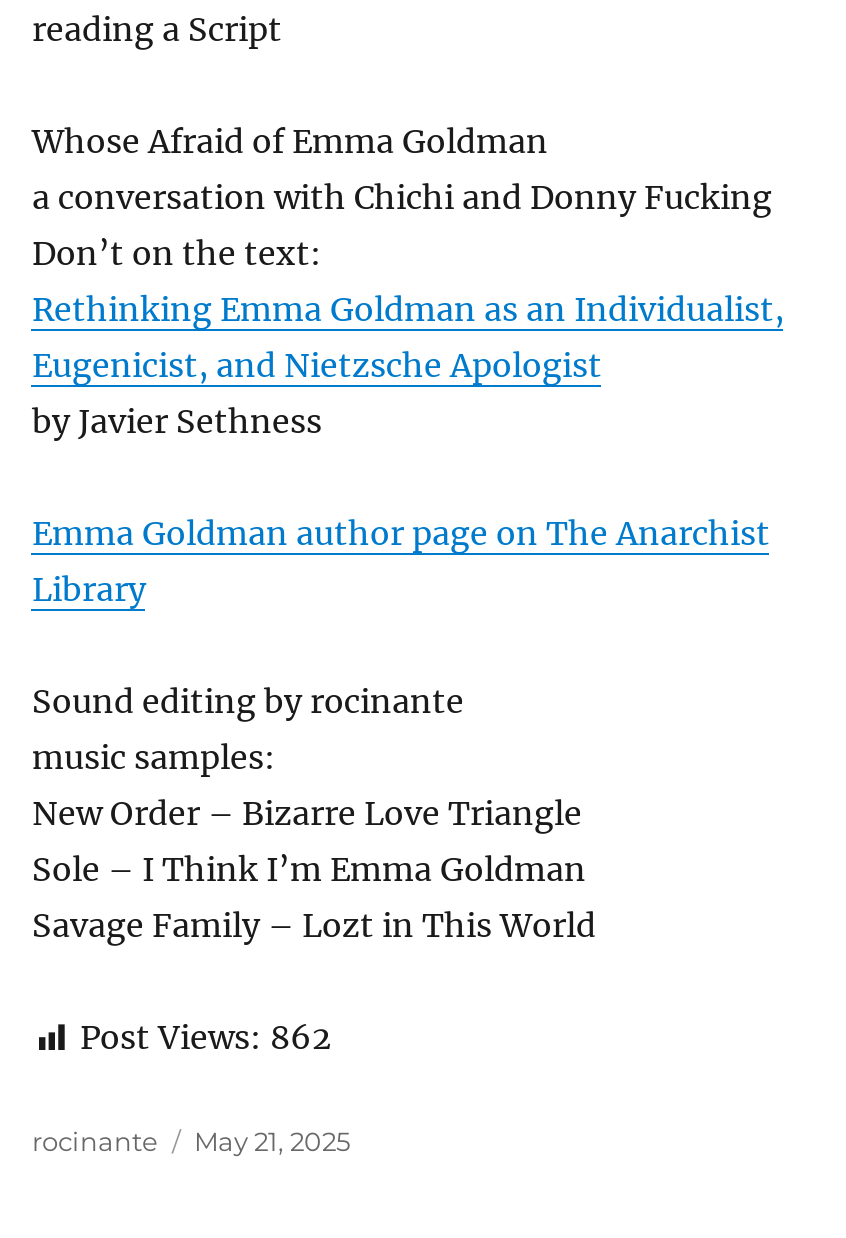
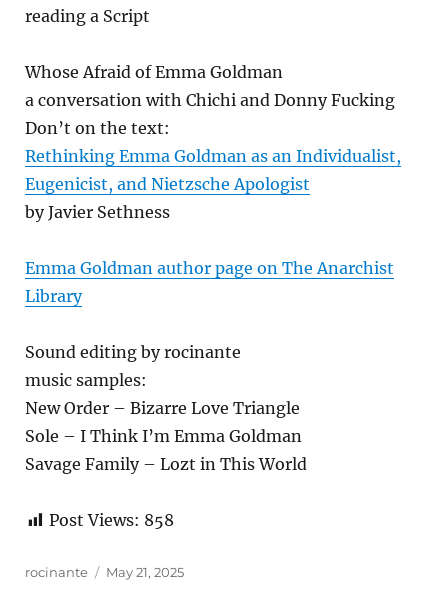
- Post Views: 862
+ Post Views: 858
